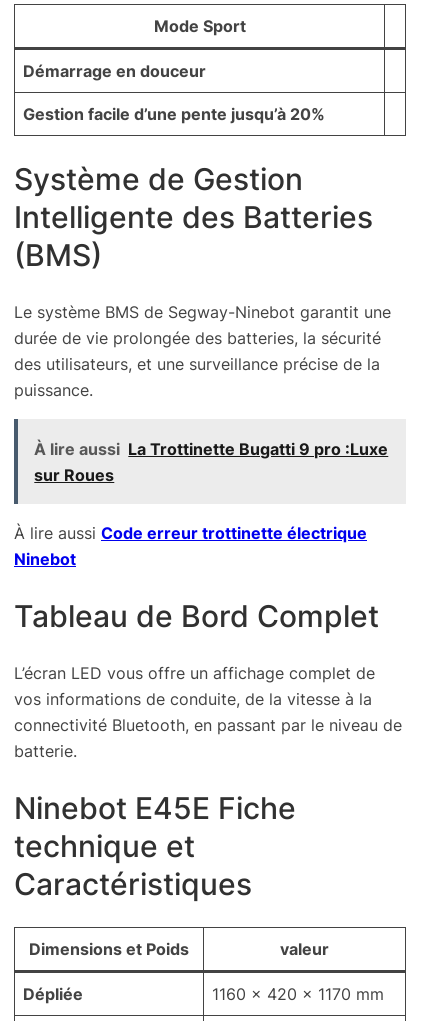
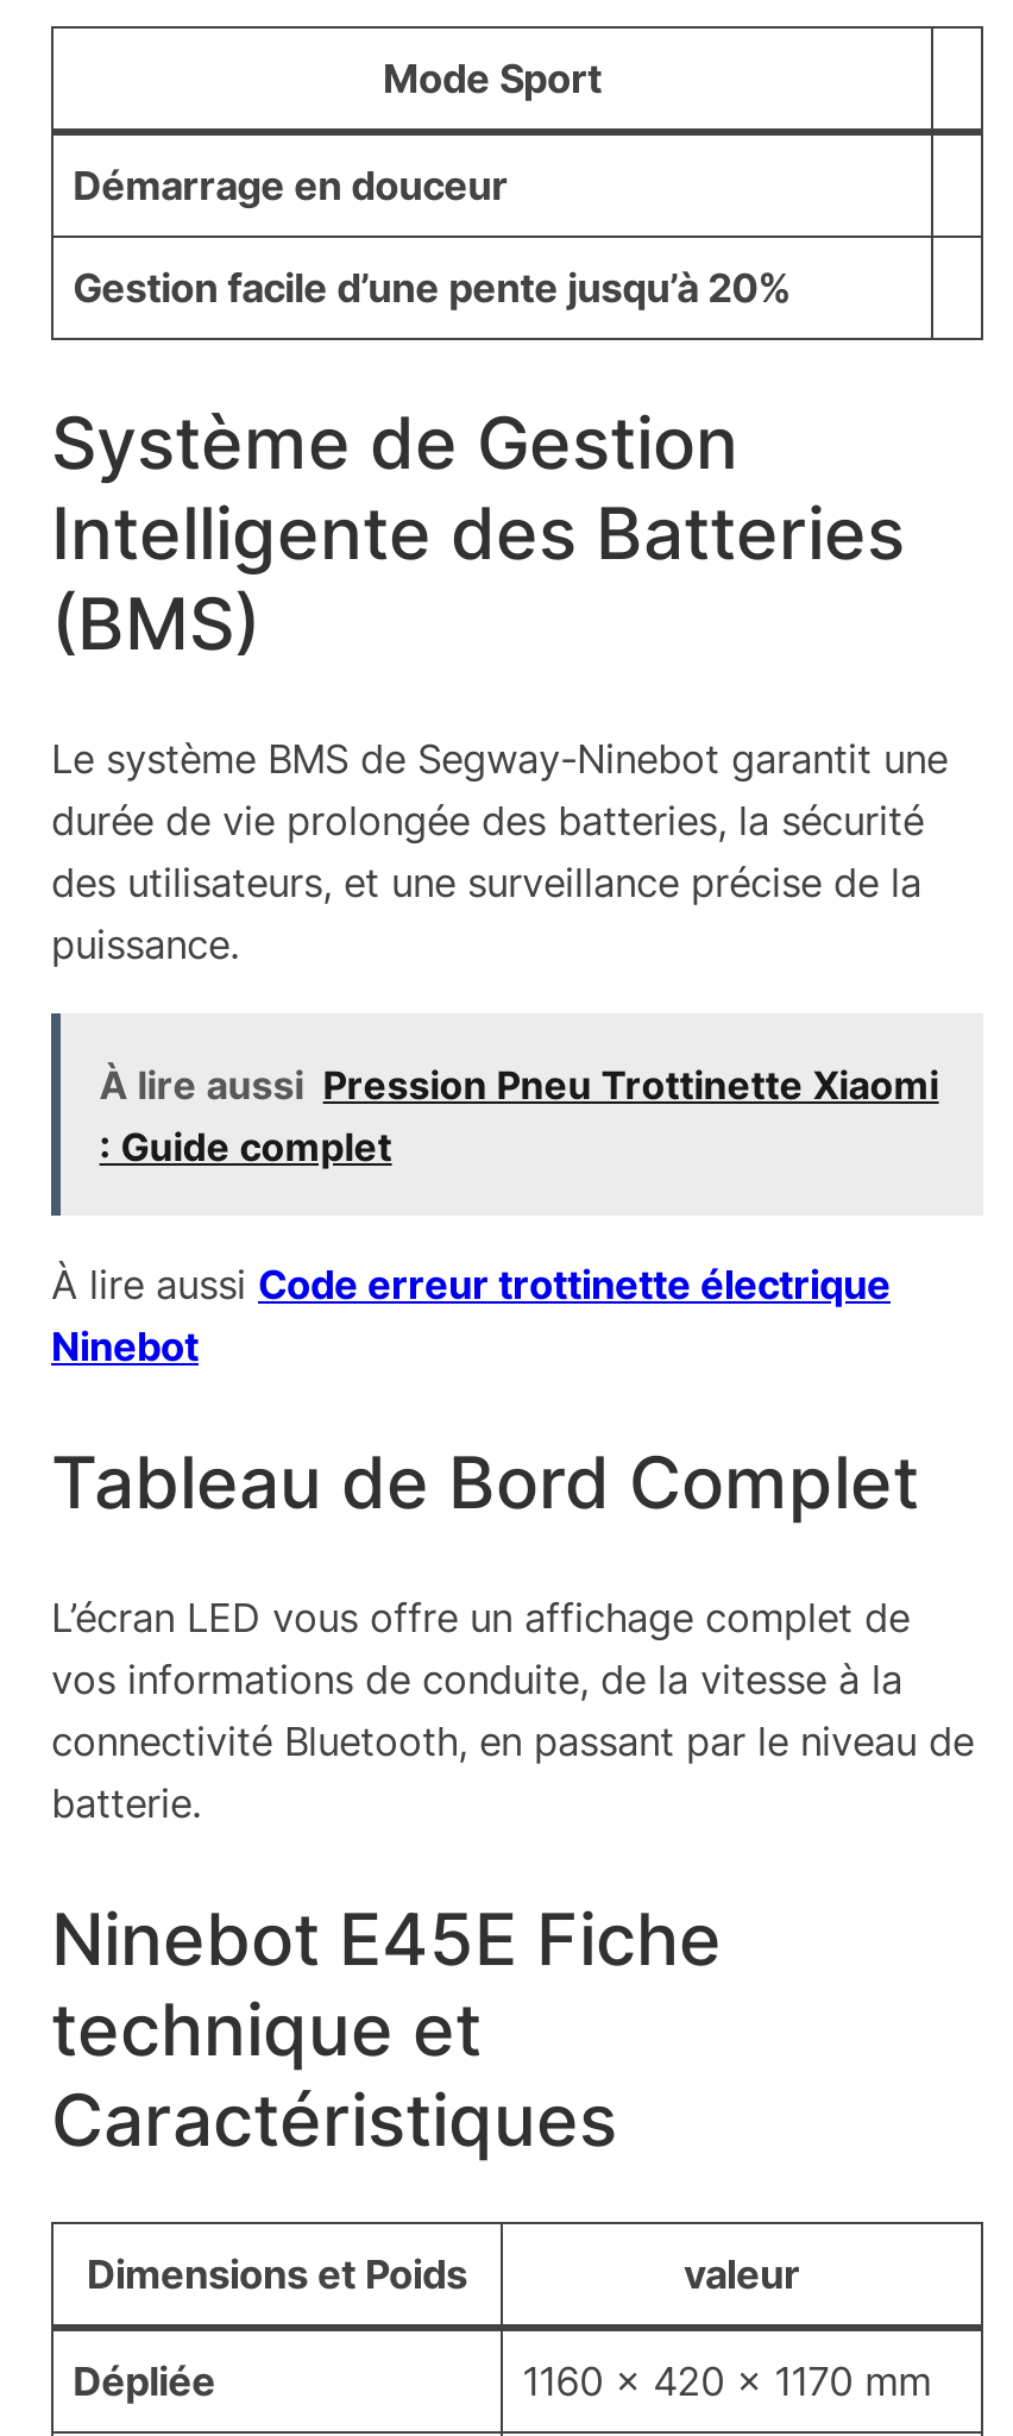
- À lire aussi La Trottinette Bugatti 9 pro :Luxe
- sur Roues
+ À lire aussi Pression Pneu Trottinette Xiaomi
+ : Guide complet
